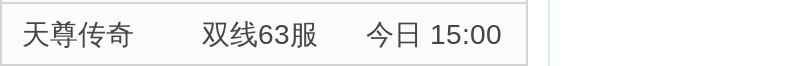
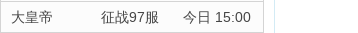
- 天尊传奇
- 双线63服
+ 大皇帝
+ 征战97服
